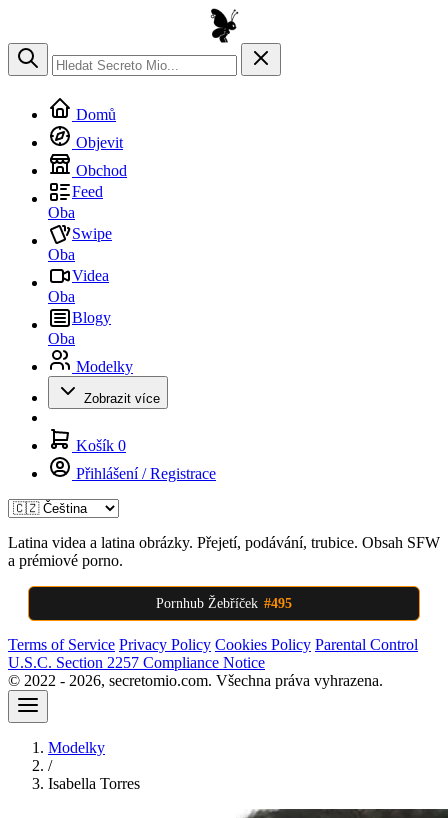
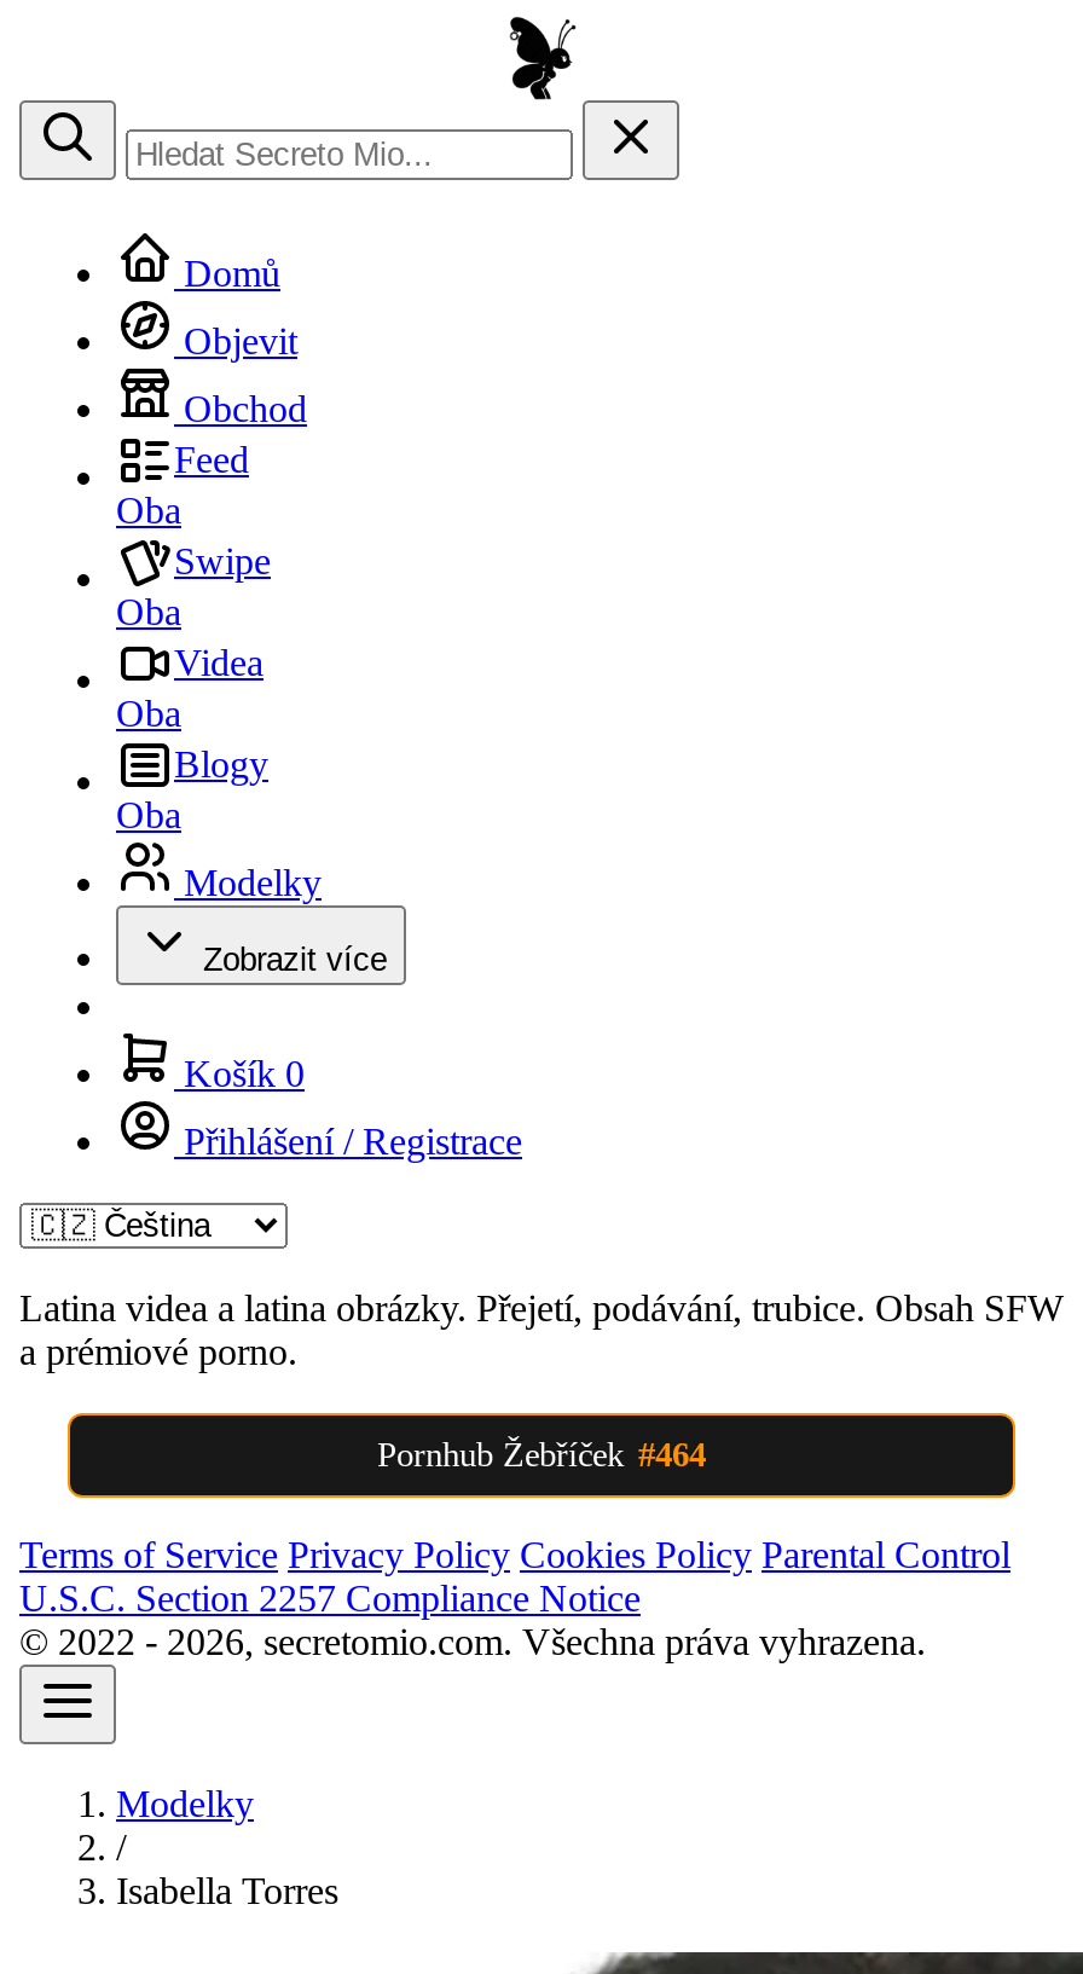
- Pornhub Žebříček #495
+ Pornhub Žebříček #464
